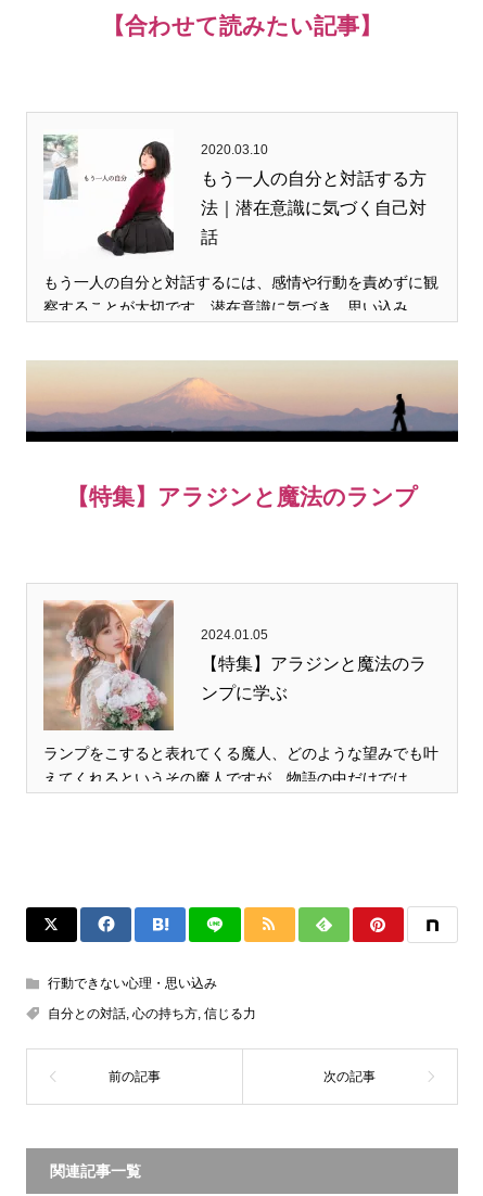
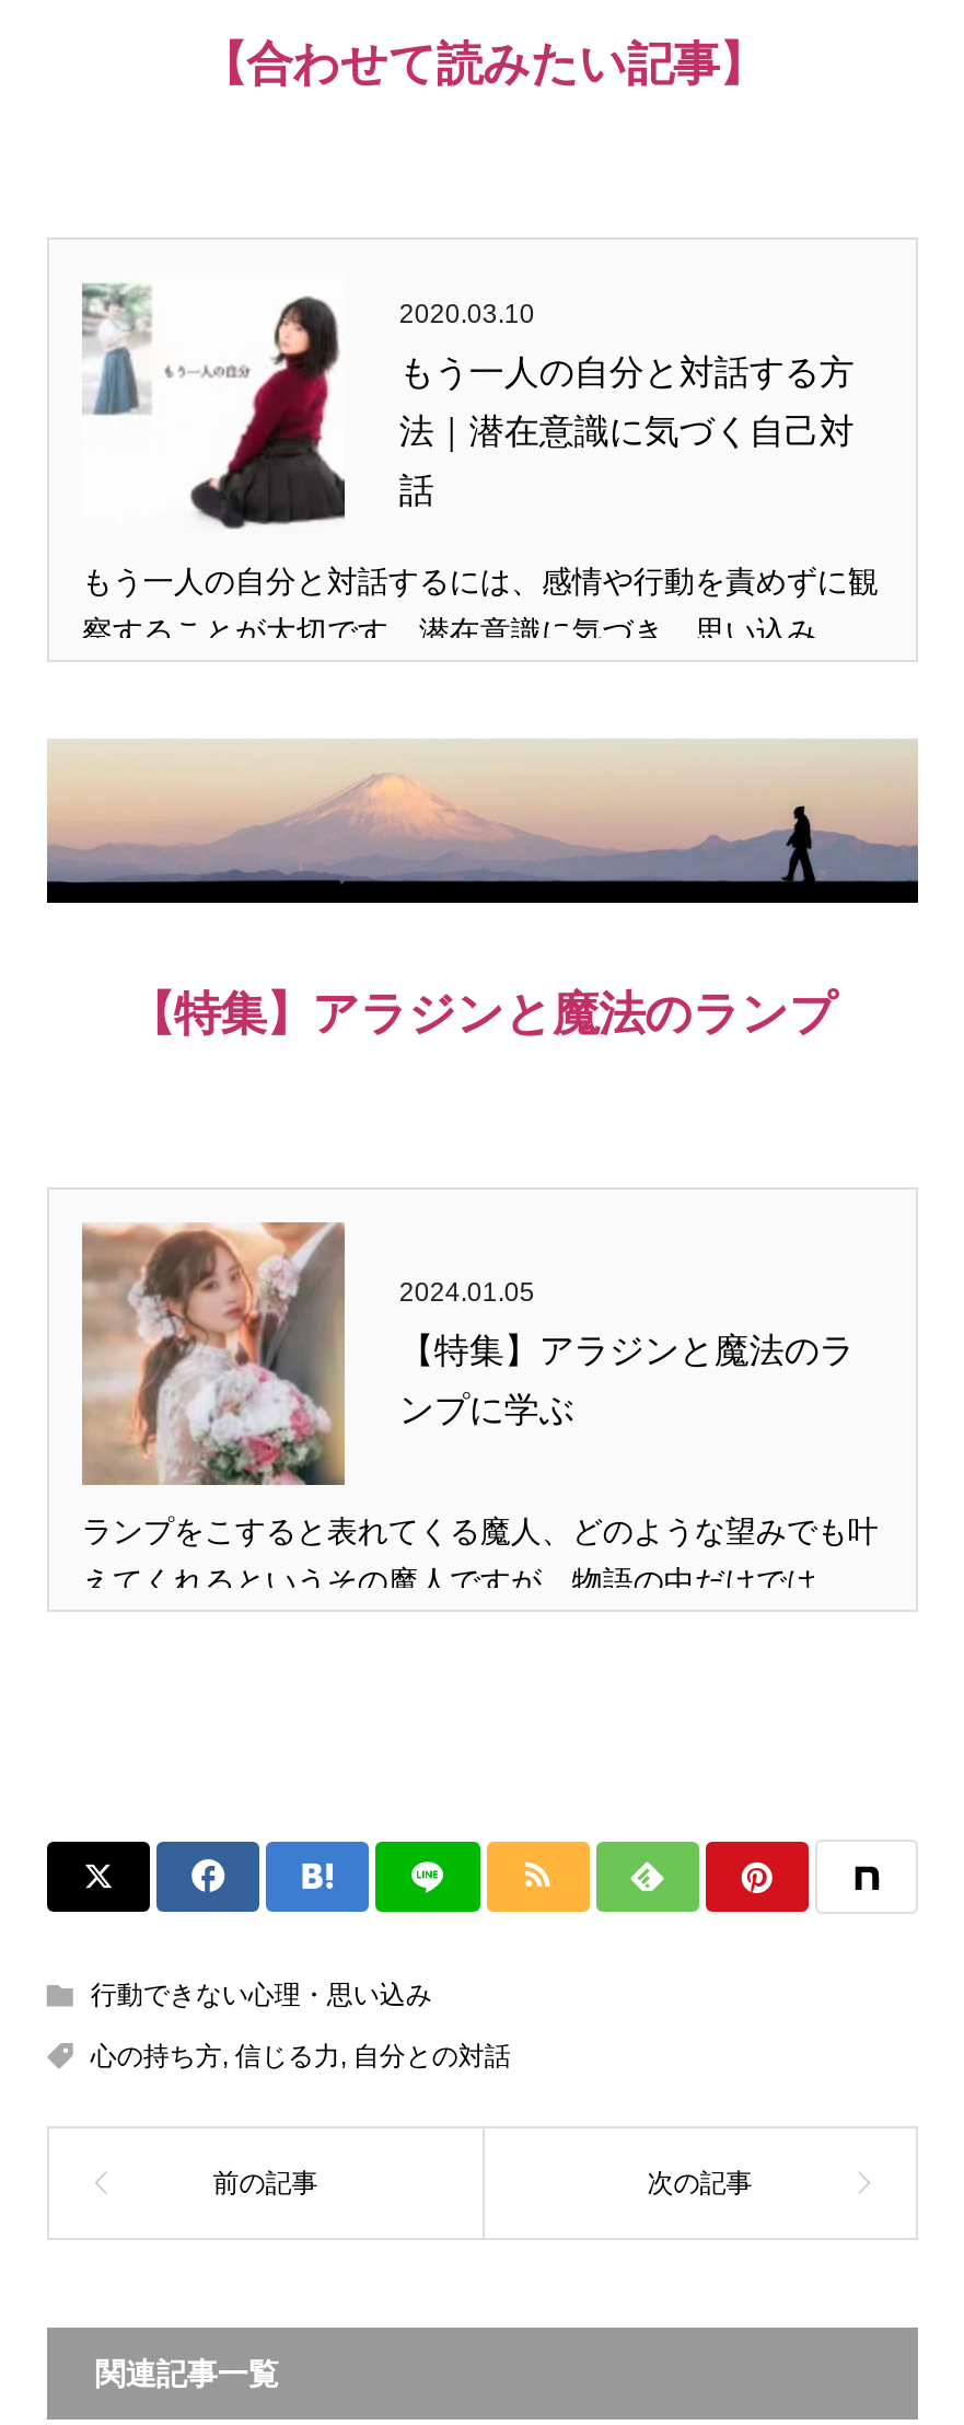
- 自分との対話,心の持ち方,信じる力
+ 心の持ち方,信じる力,自分との対話
